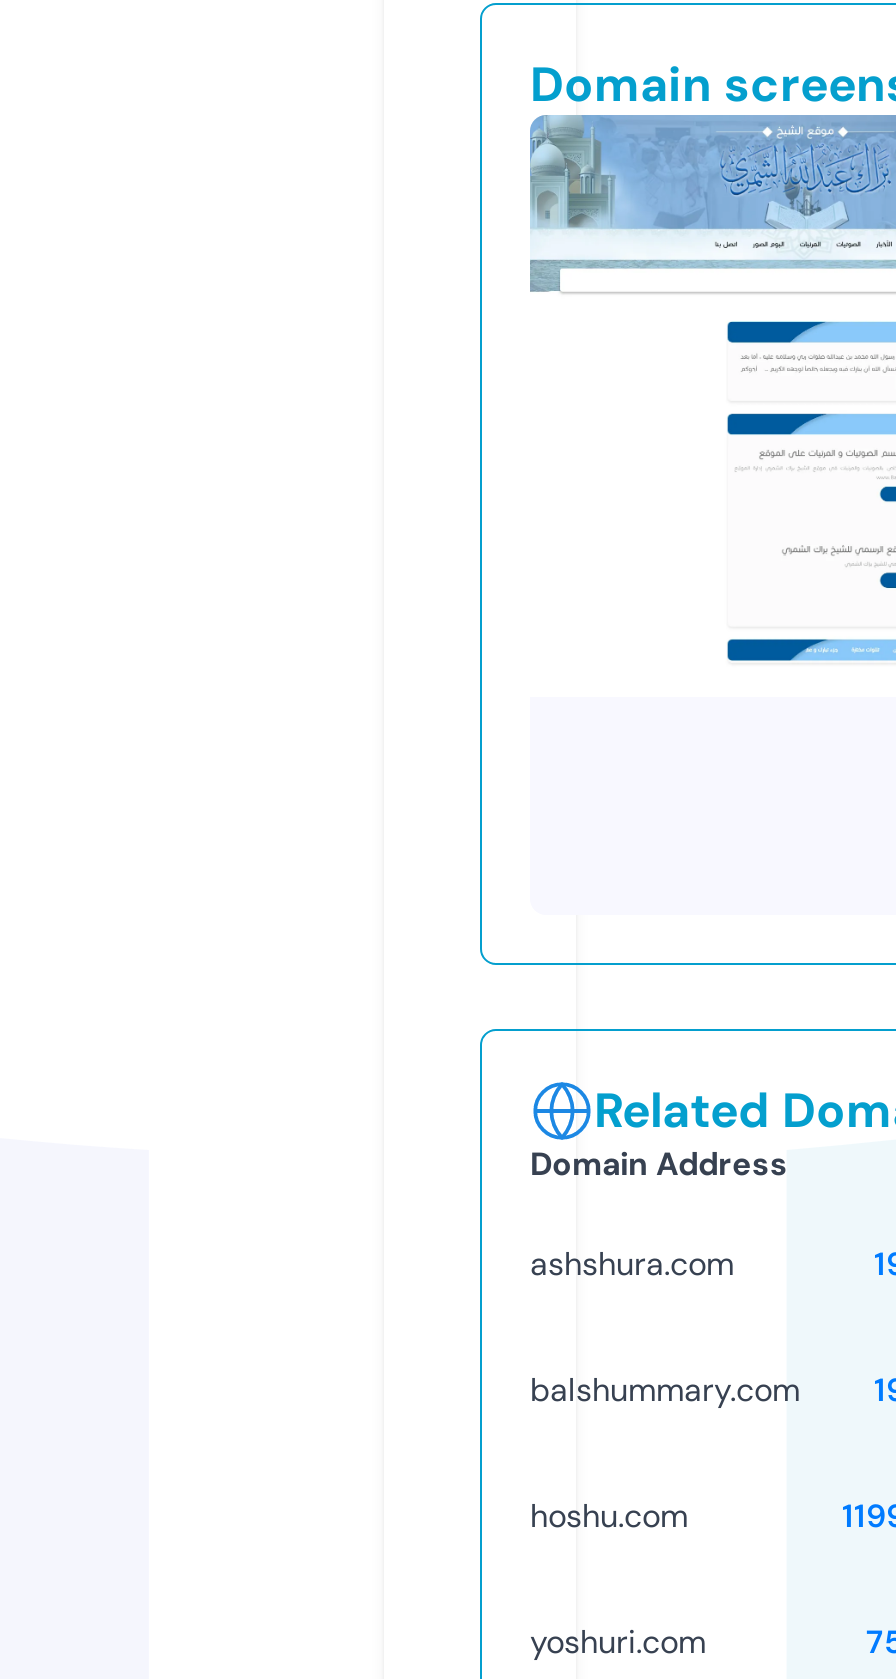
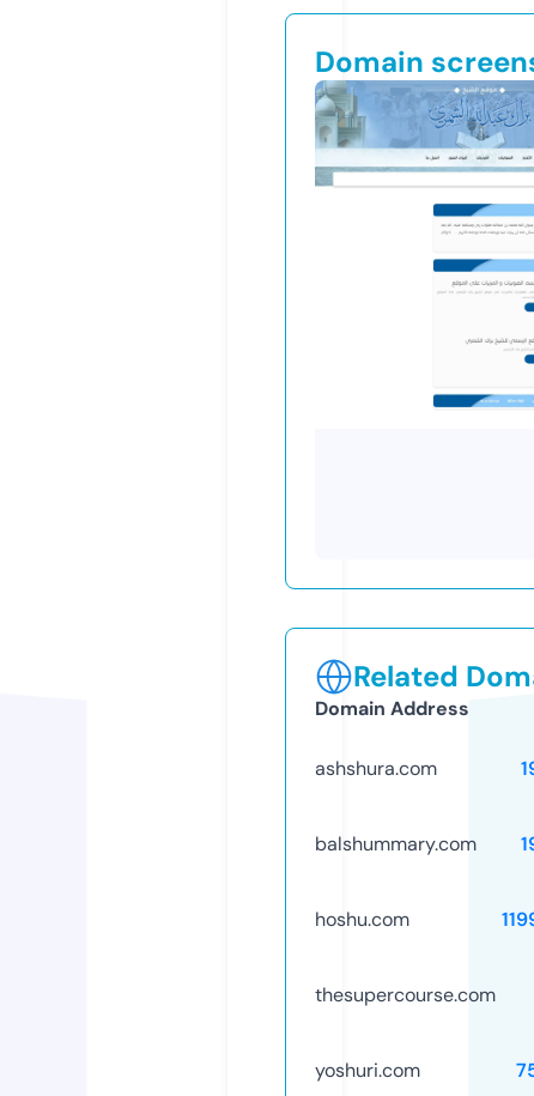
+ thesupercourse.com
